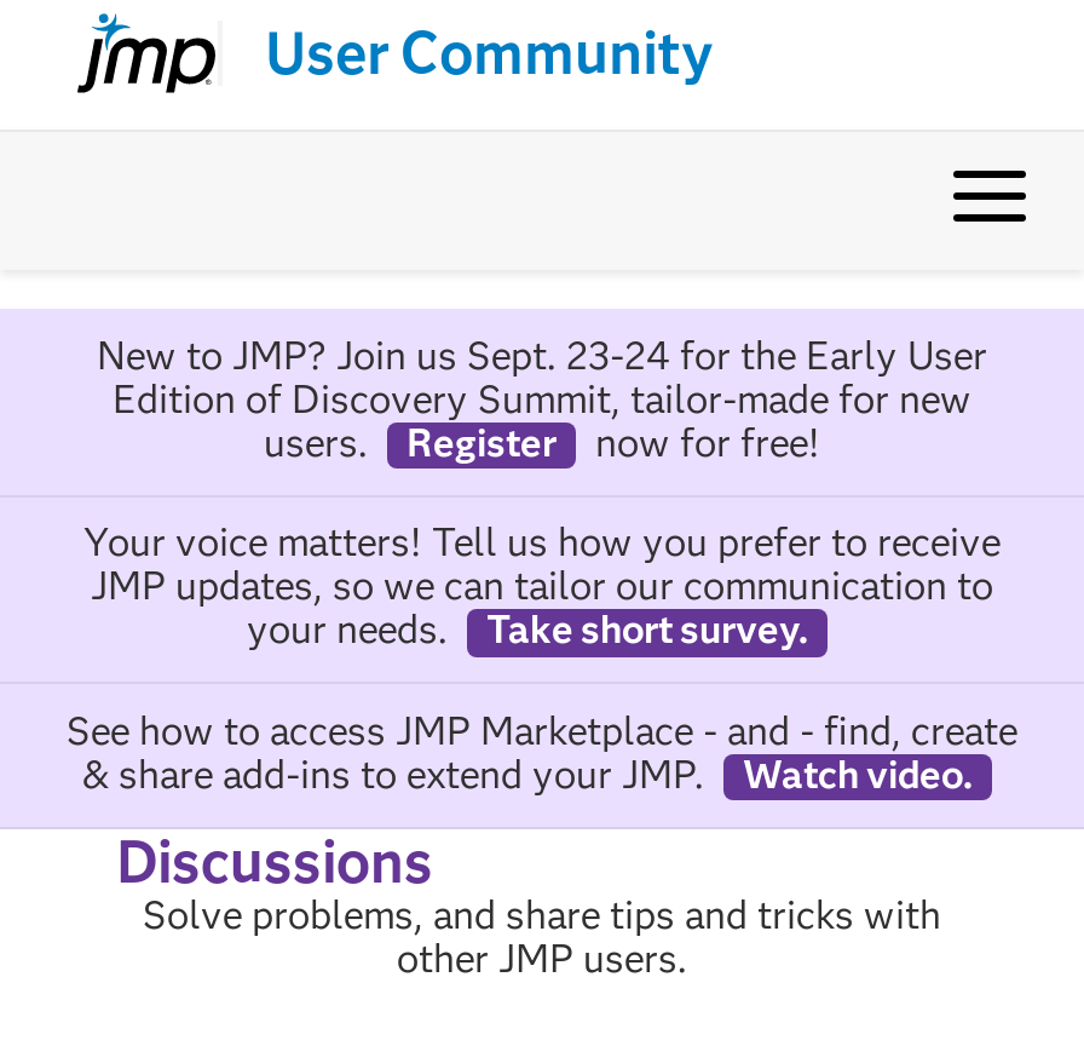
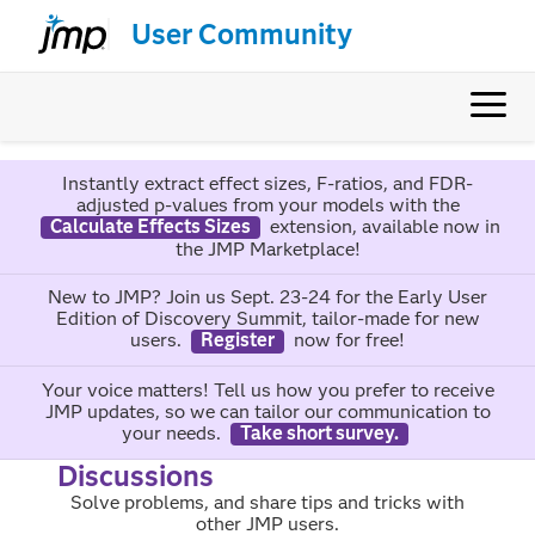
+ Instantly extract effect sizes, F-ratios, and FDR-
+ adjusted p-values from your models with the
+ Calculate Effects Sizes
+ extension, available now in
+ the JMP Marketplace!

moved down: New to JMP? Join us Sept. 23-24 for the Early User | Edition of Discovery Summit, tailor-made for new | users. | ... | your needs. | Take short survey.

- See how to access JMP Marketplace - and - find, create
- & share add-ins to extend your JMP.
- Watch video.
